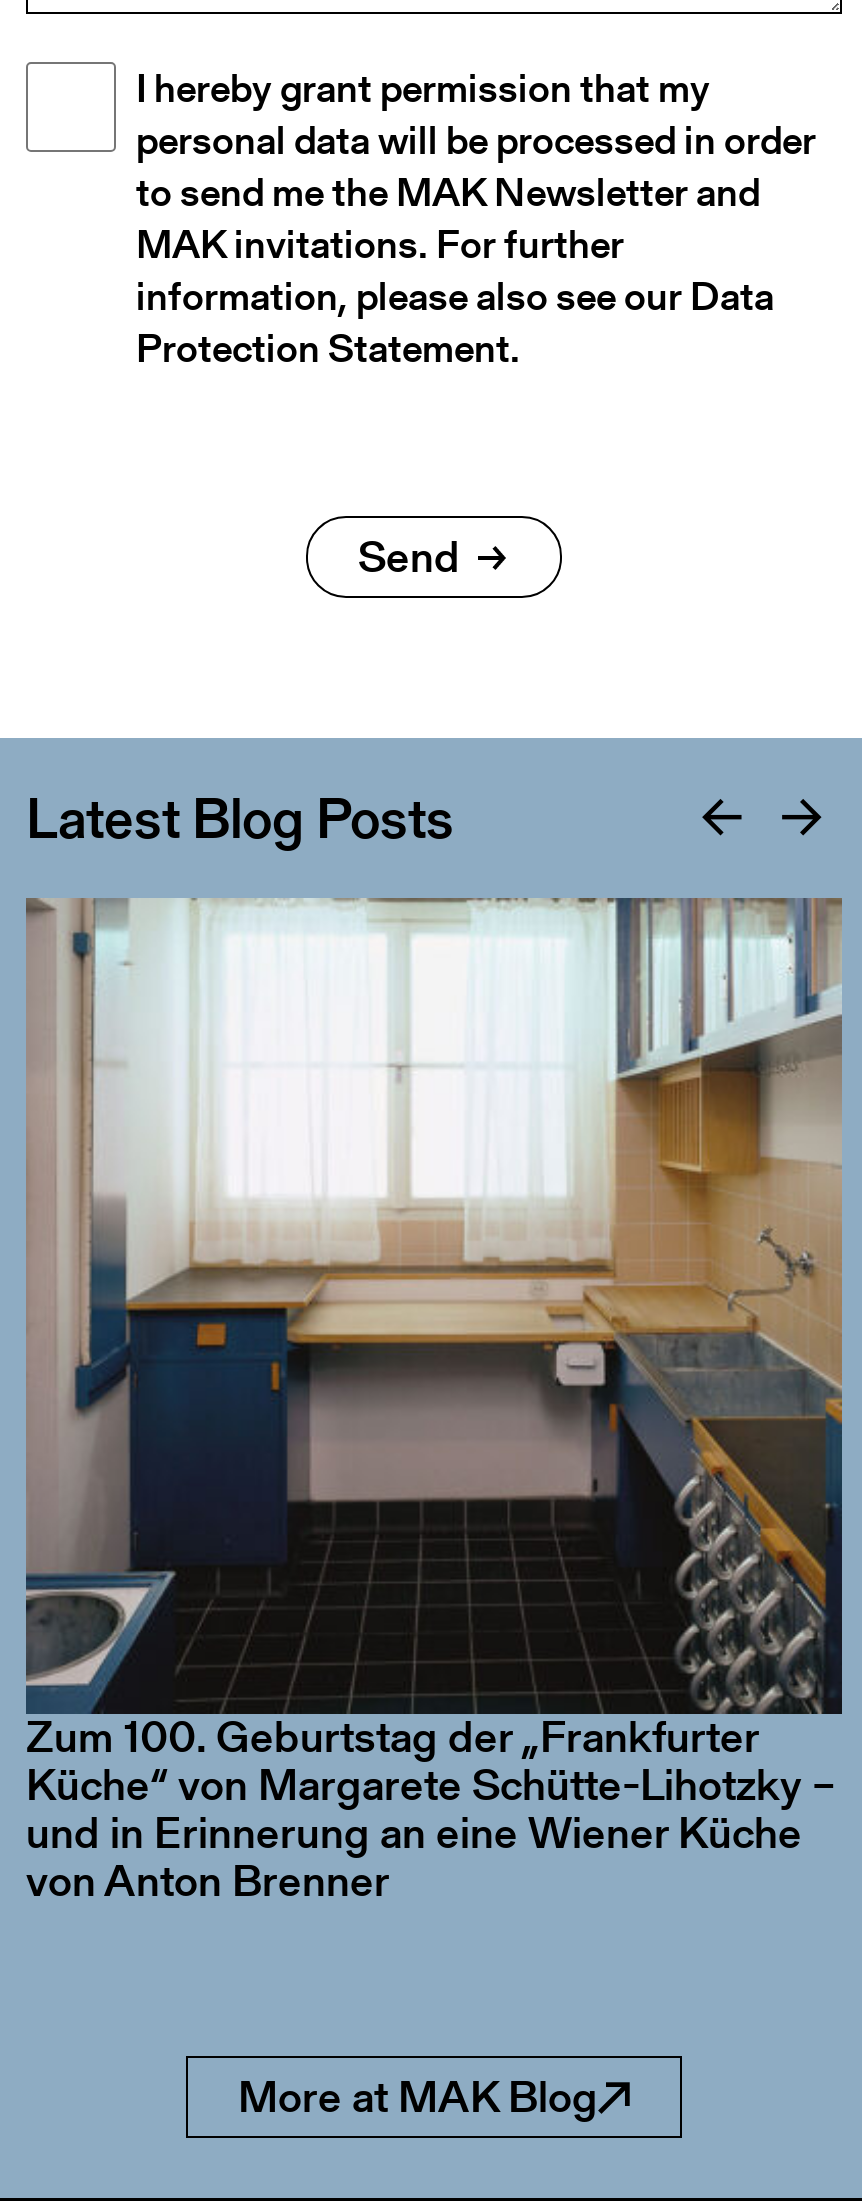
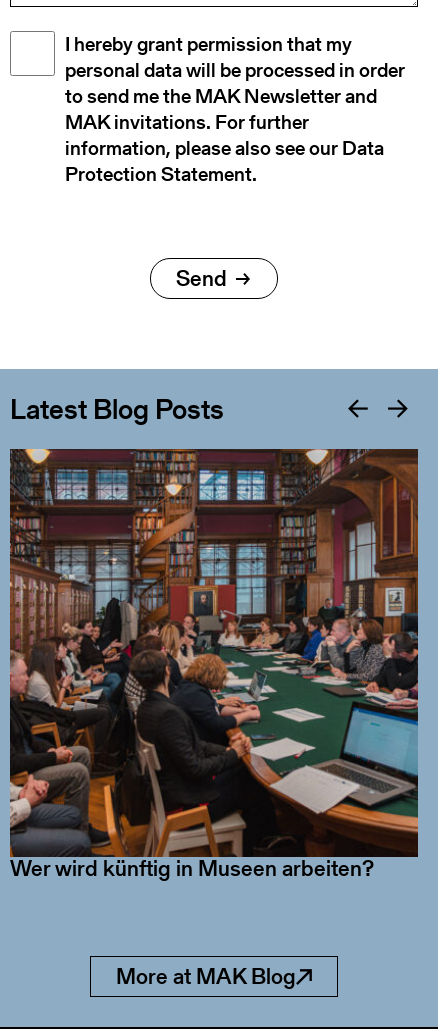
- [image]
+ [image]

- Zum 100. Geburtstag der „Frankfurter
- Küche“ von Margarete Schütte-Lihotzky –
- und in Erinnerung an eine Wiener Küche
- von Anton Brenner
+ Wer wird künftig in Museen arbeiten?
